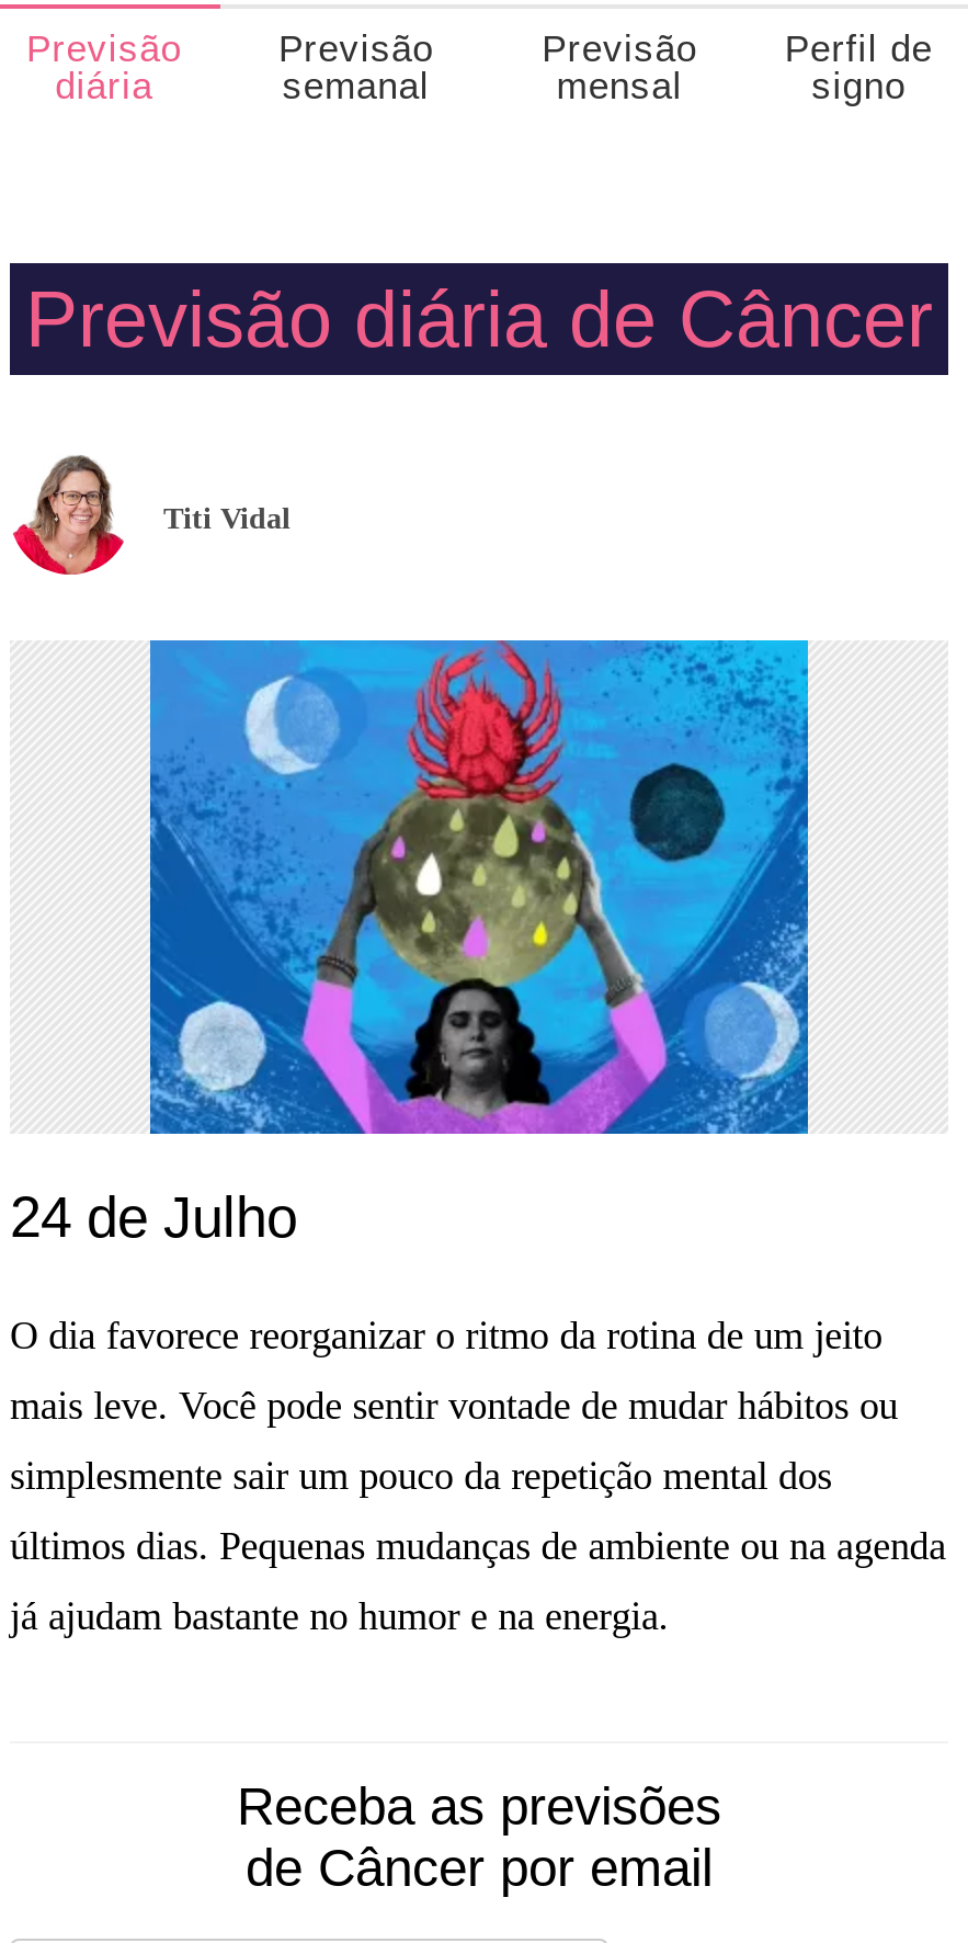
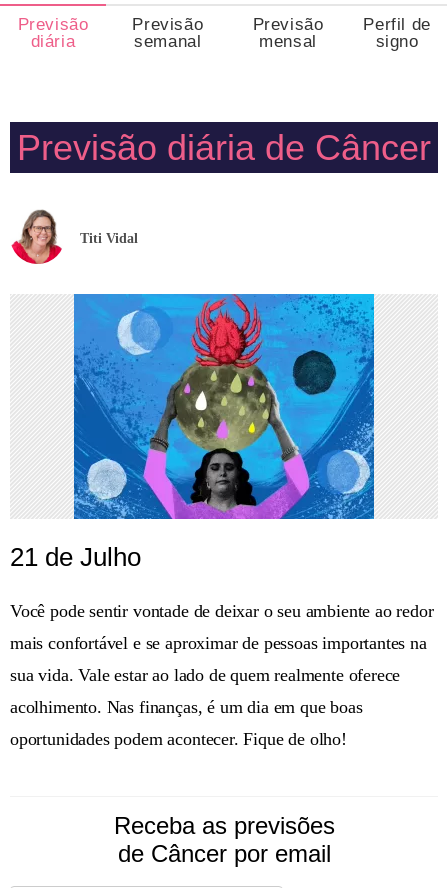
- 24 de Julho
+ 21 de Julho

- O dia favorece reorganizar o ritmo da rotina de um jeito
+ Você pode sentir vontade de deixar o seu ambiente ao redor

- mais leve. Você pode sentir vontade de mudar hábitos ou
+ mais confortável e se aproximar de pessoas importantes na

- simplesmente sair um pouco da repetição mental dos
+ sua vida. Vale estar ao lado de quem realmente oferece

- últimos dias. Pequenas mudanças de ambiente ou na agenda
+ acolhimento. Nas finanças, é um dia em que boas

- já ajudam bastante no humor e na energia.
+ oportunidades podem acontecer. Fique de olho!
